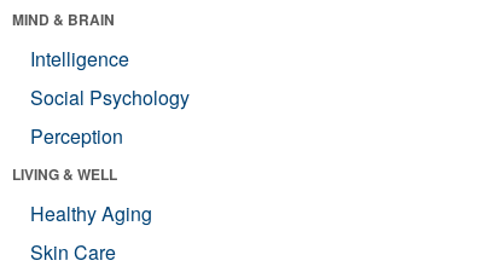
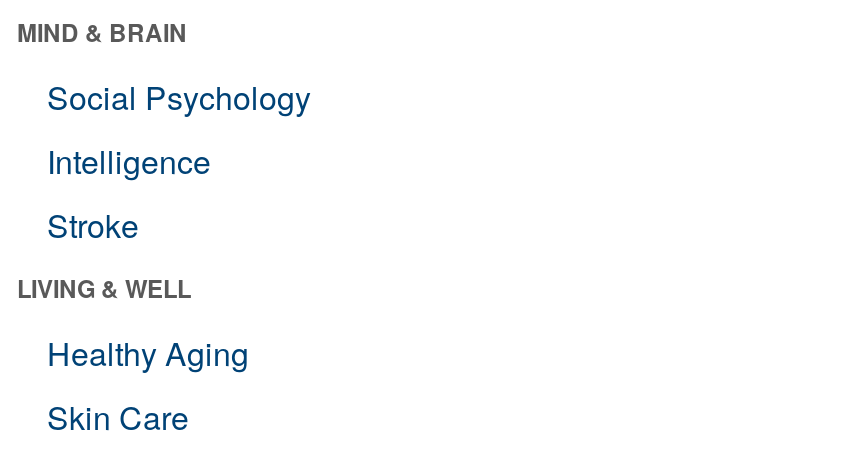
moved down: Intelligence

moved up: Social Psychology

- Perception
+ Stroke
